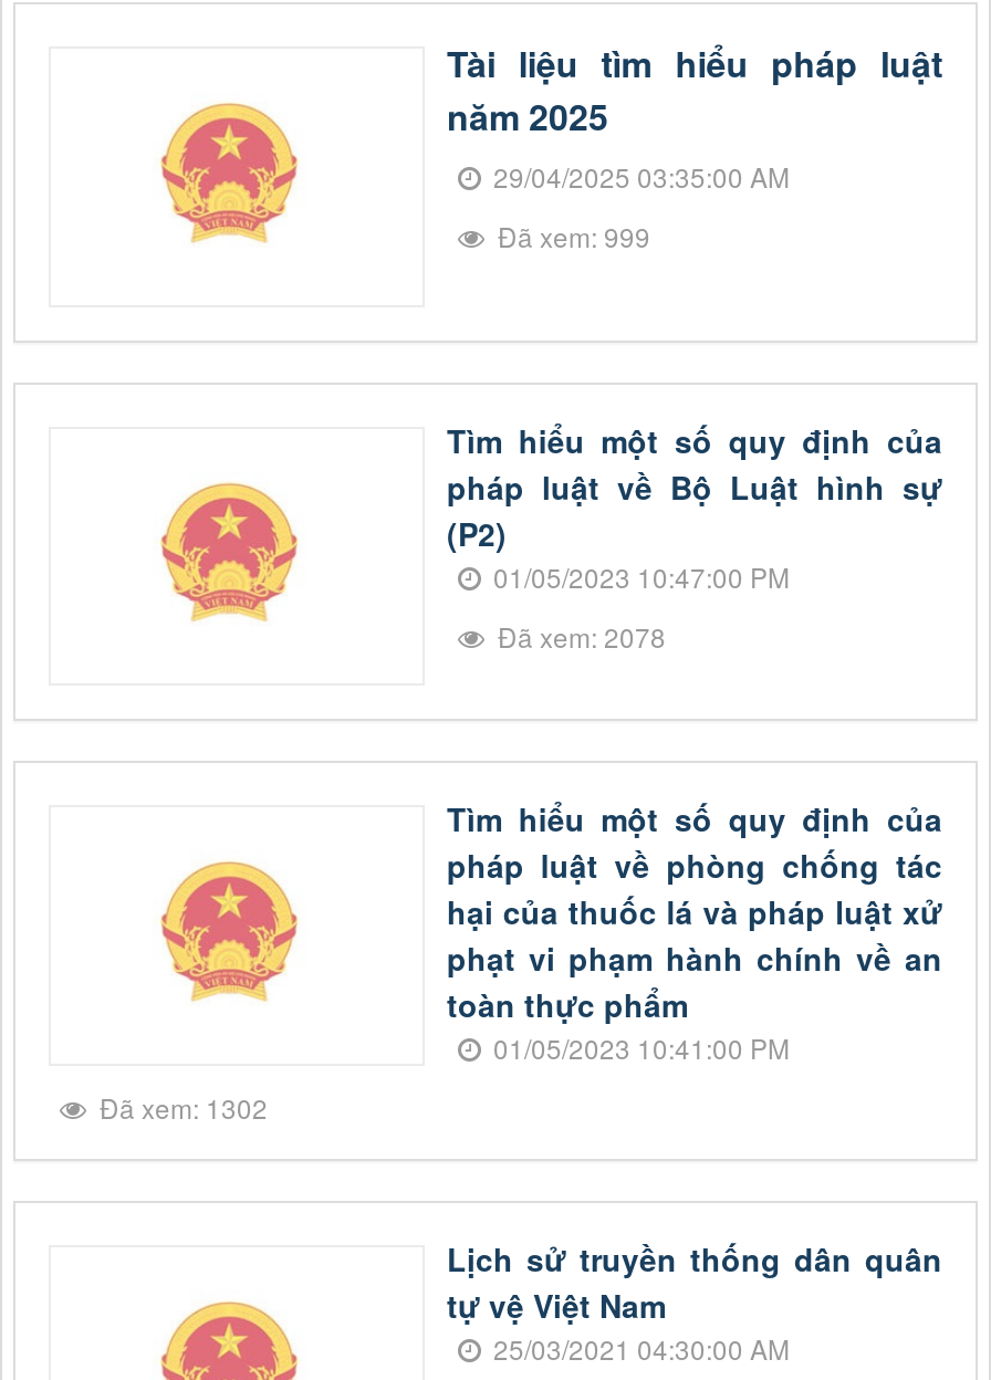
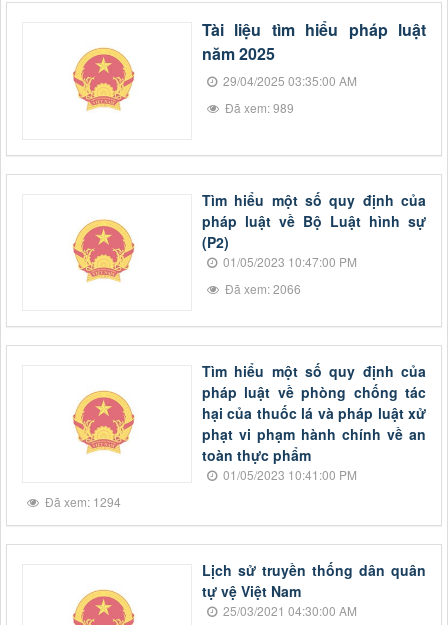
- Đã xem: 999
+ Đã xem: 989

- Đã xem: 2078
+ Đã xem: 2066

- Đã xem: 1302
+ Đã xem: 1294
